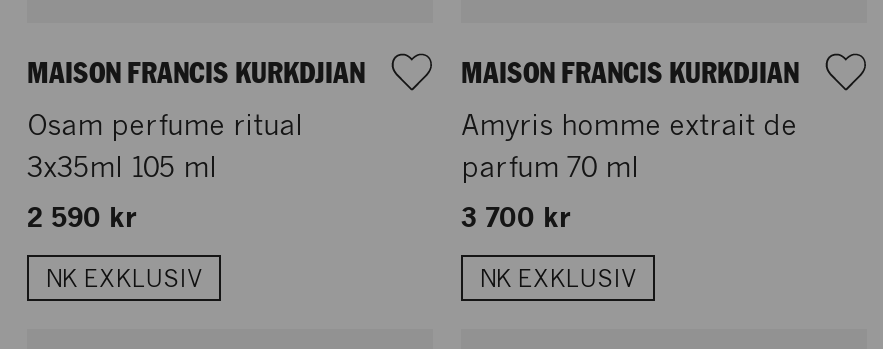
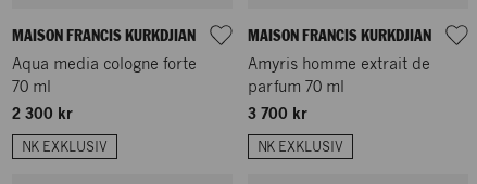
- Osam perfume ritual
+ Aqua media cologne forte

- 3x35ml 105 ml
+ 70 ml

- 2 590 kr
+ 2 300 kr
